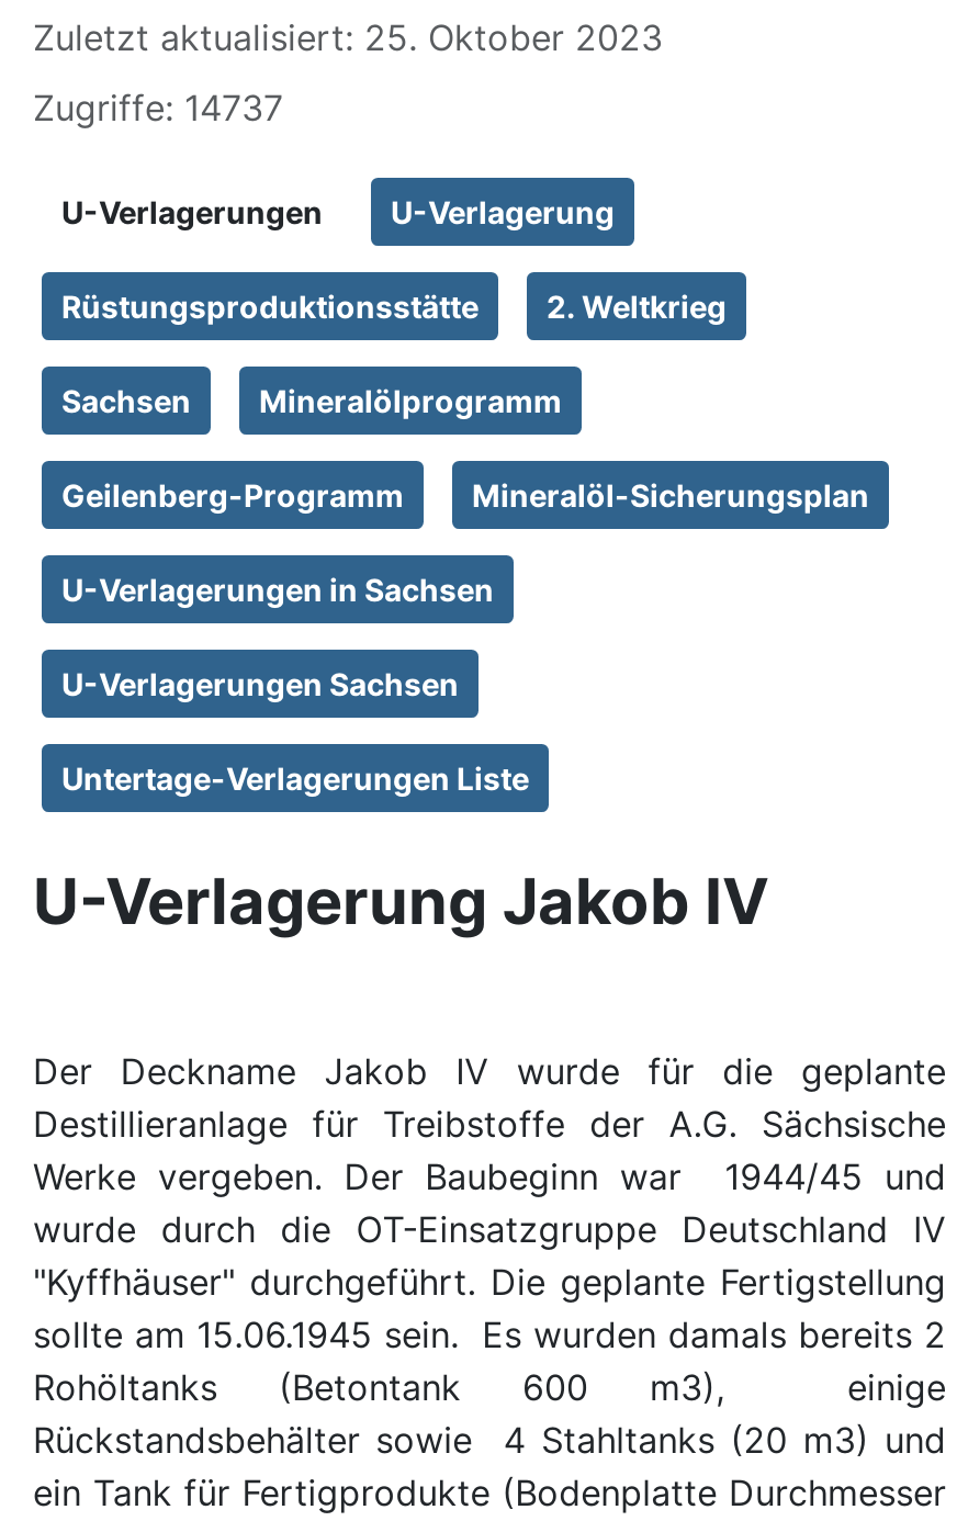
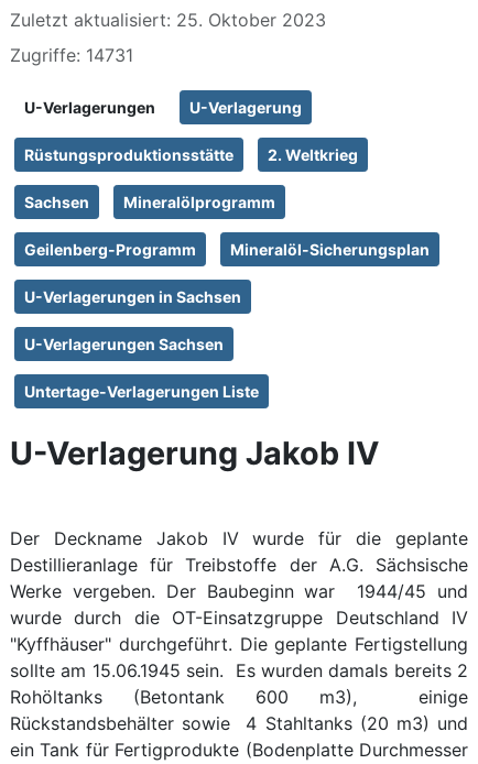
- Zugriffe: 14737
+ Zugriffe: 14731
